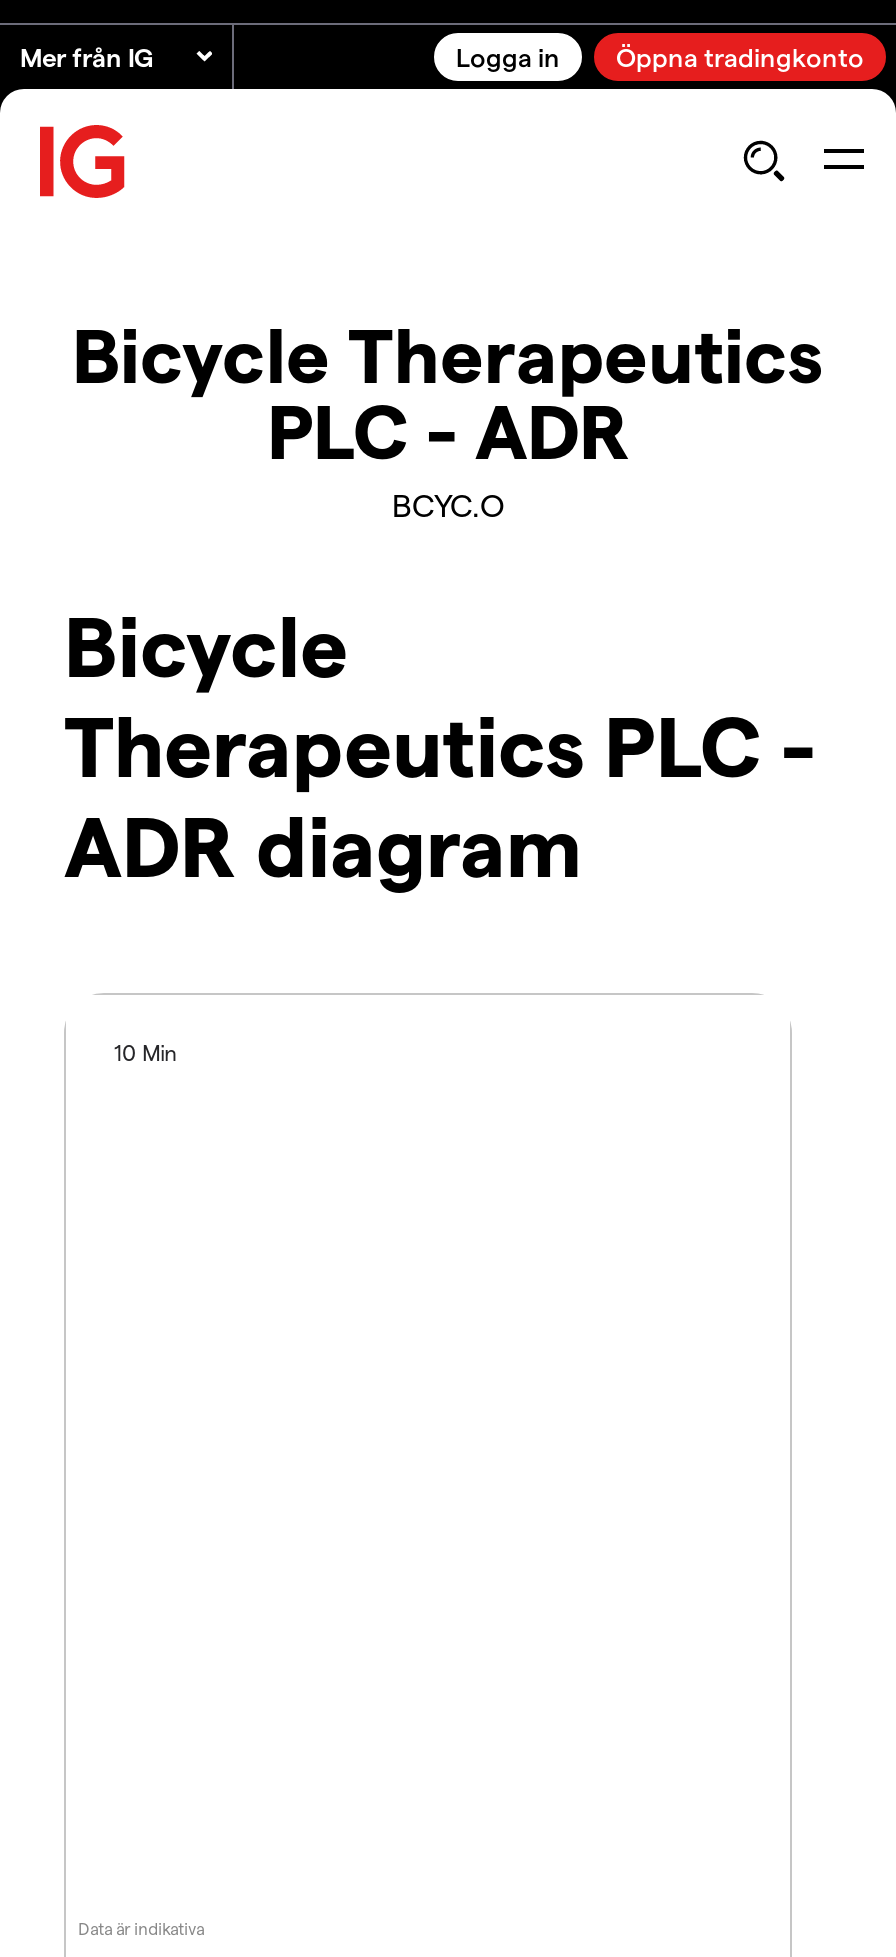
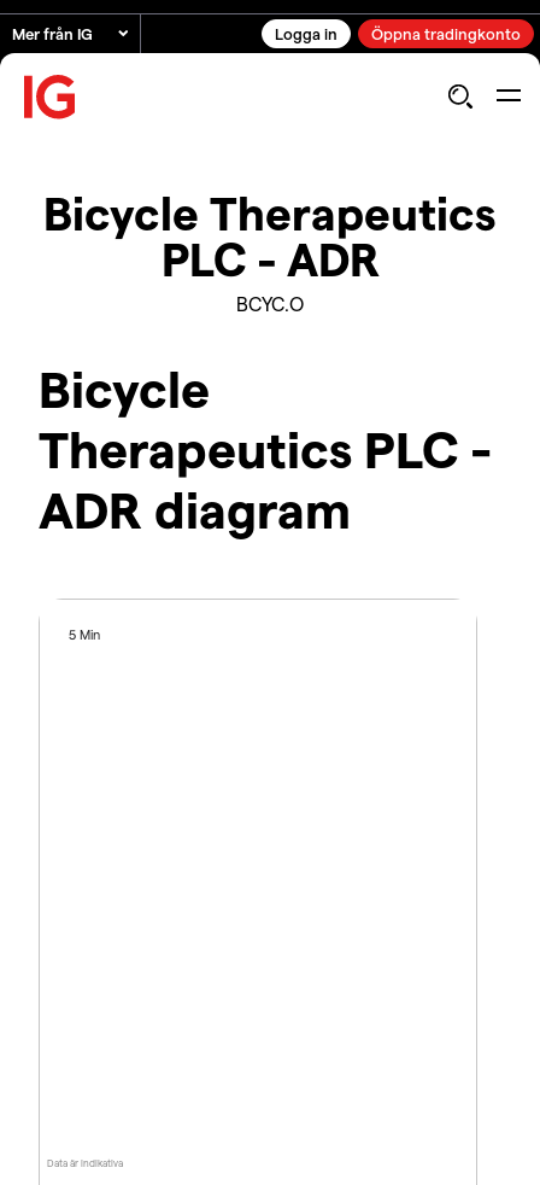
- 10 Min
+ 5 Min
